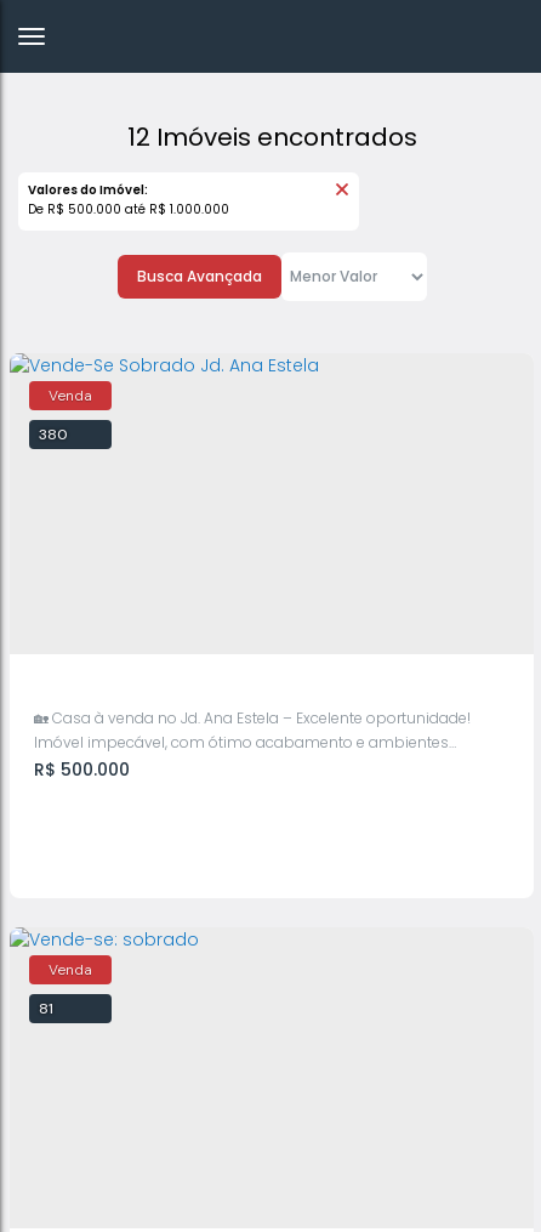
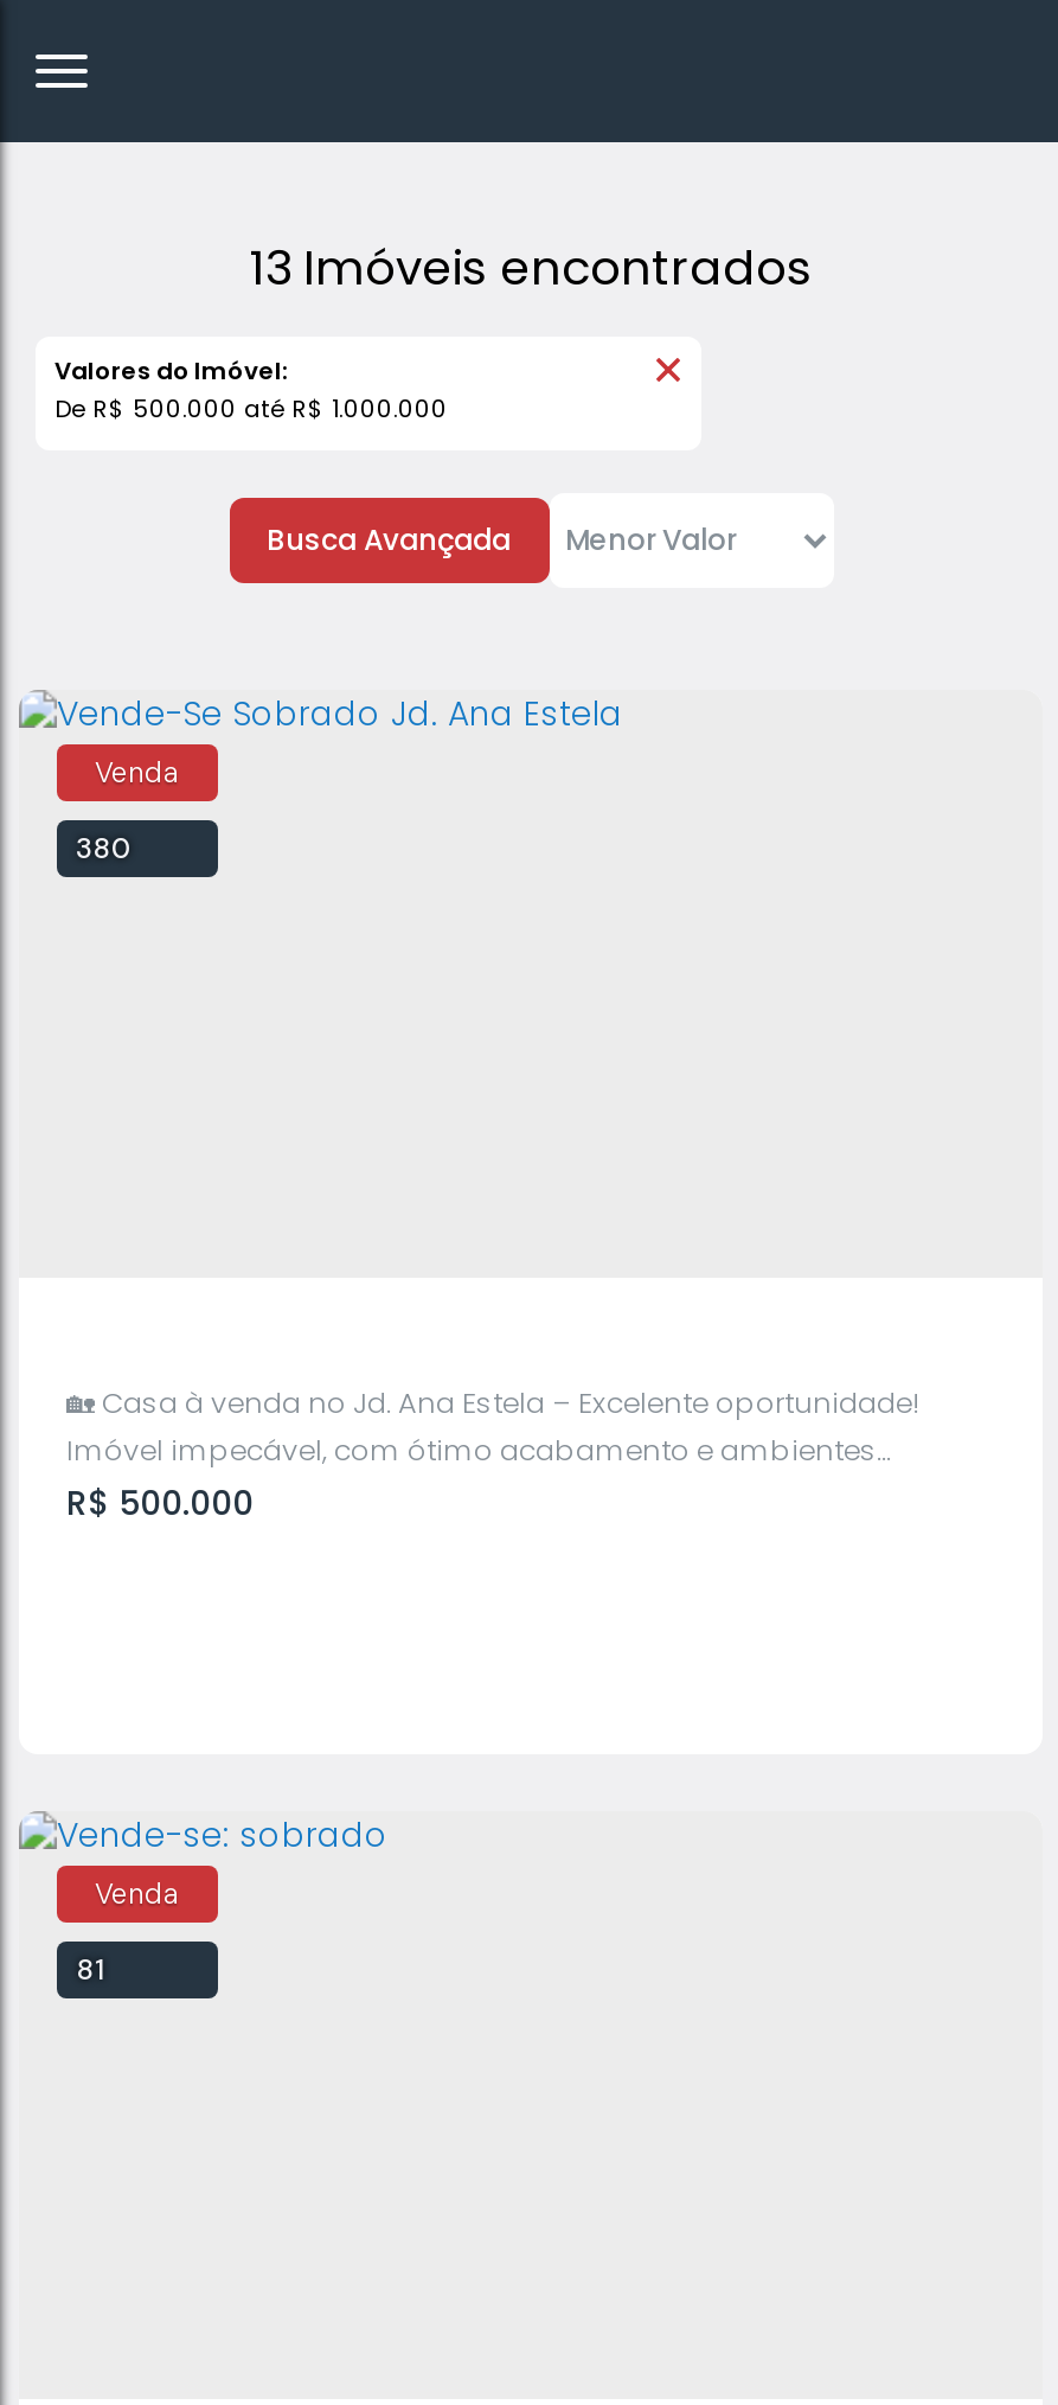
- 12 Imóveis encontrados
+ 13 Imóveis encontrados
